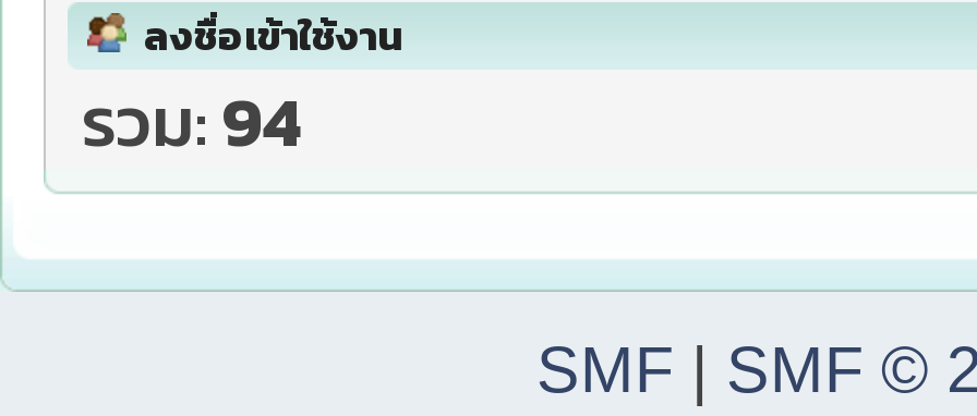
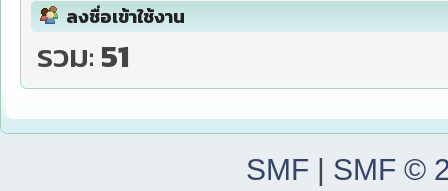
- รวม: 94
+ รวม: 51
